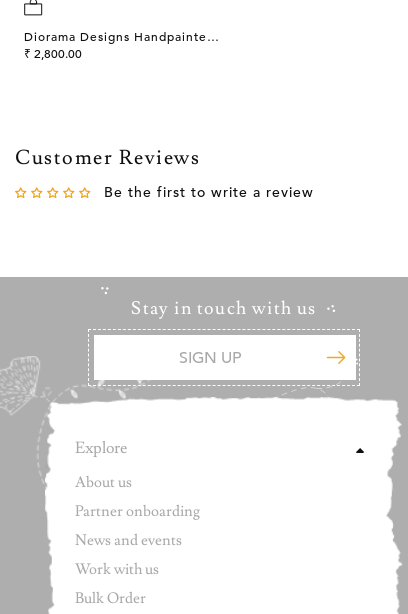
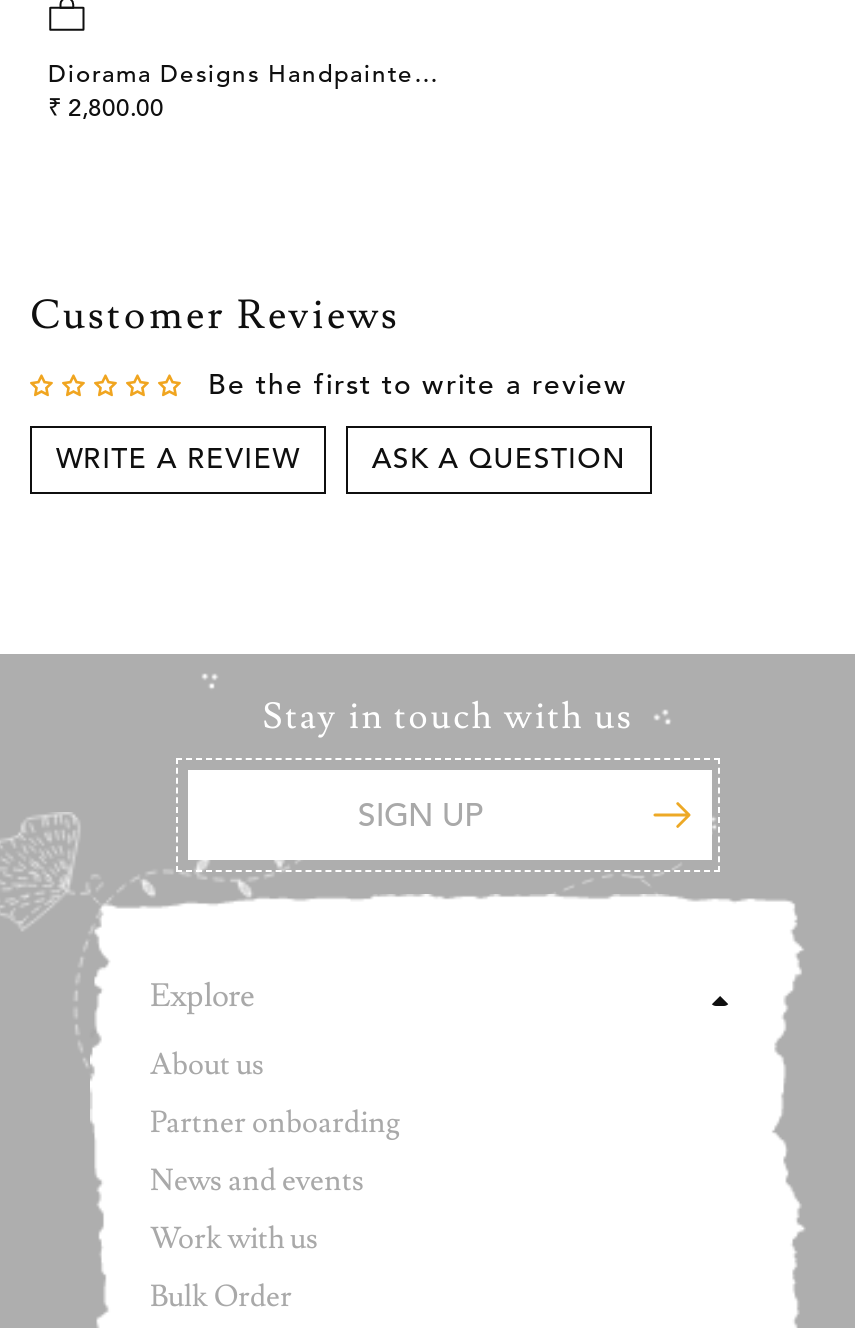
+ WRITE A REVIEW
+ ASK A QUESTION
